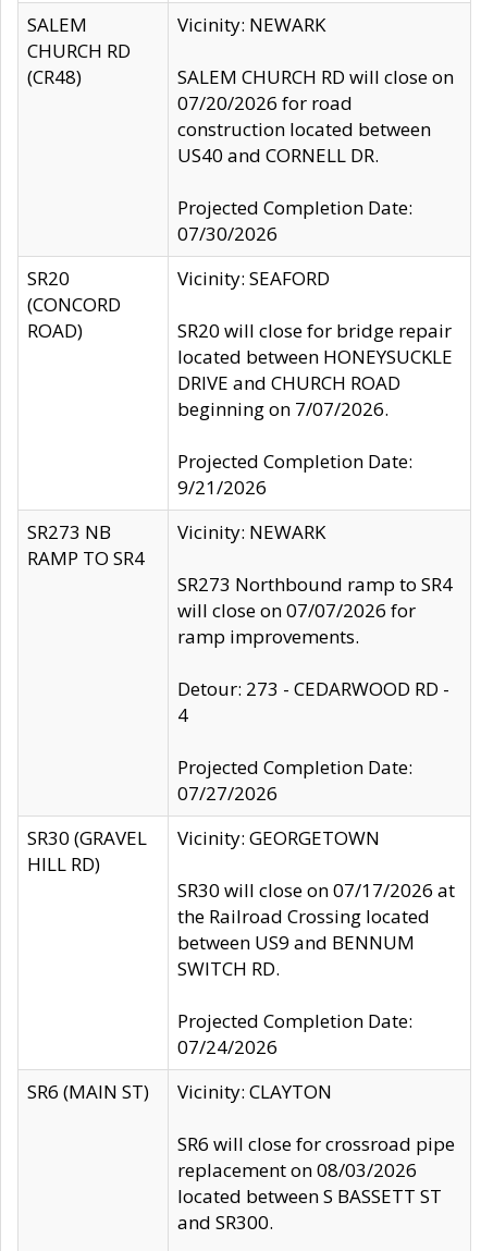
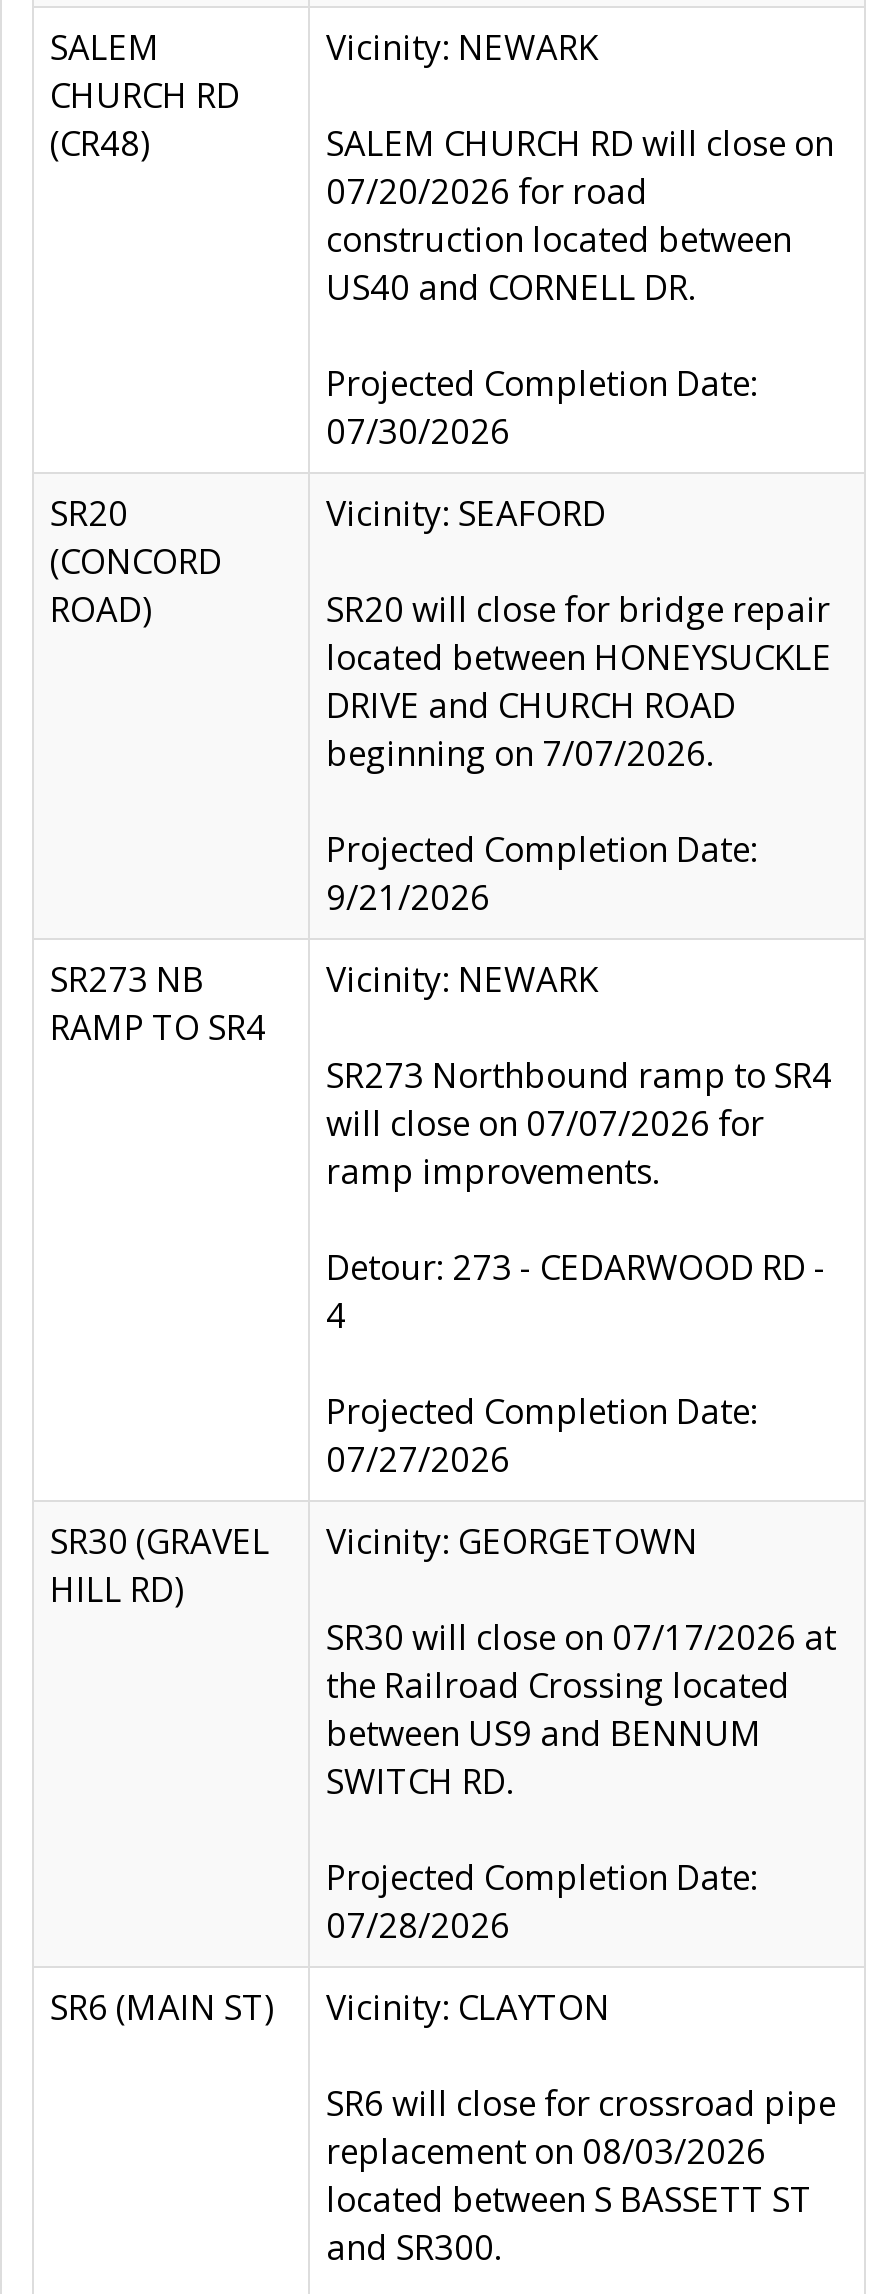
- 07/24/2026
+ 07/28/2026
